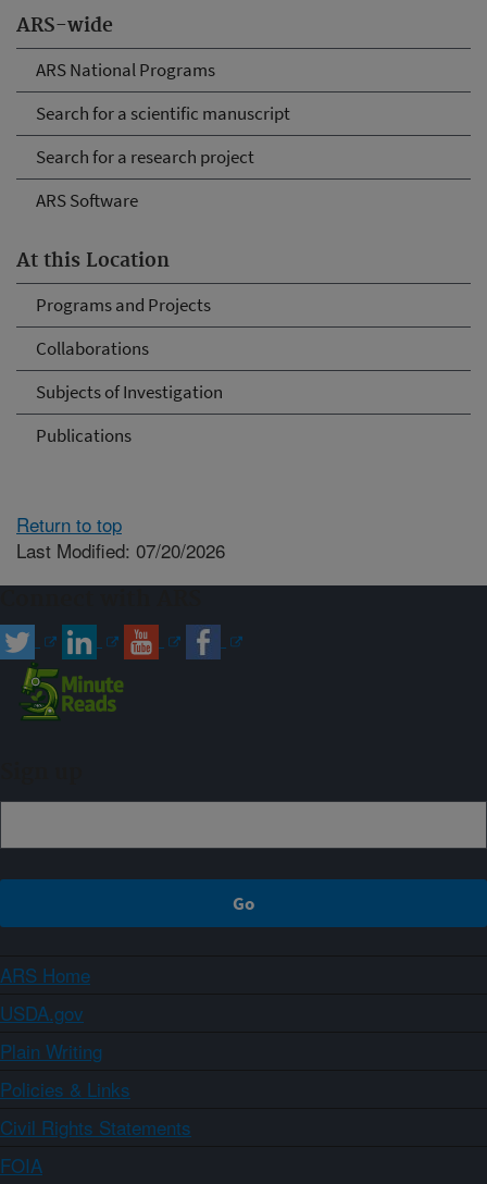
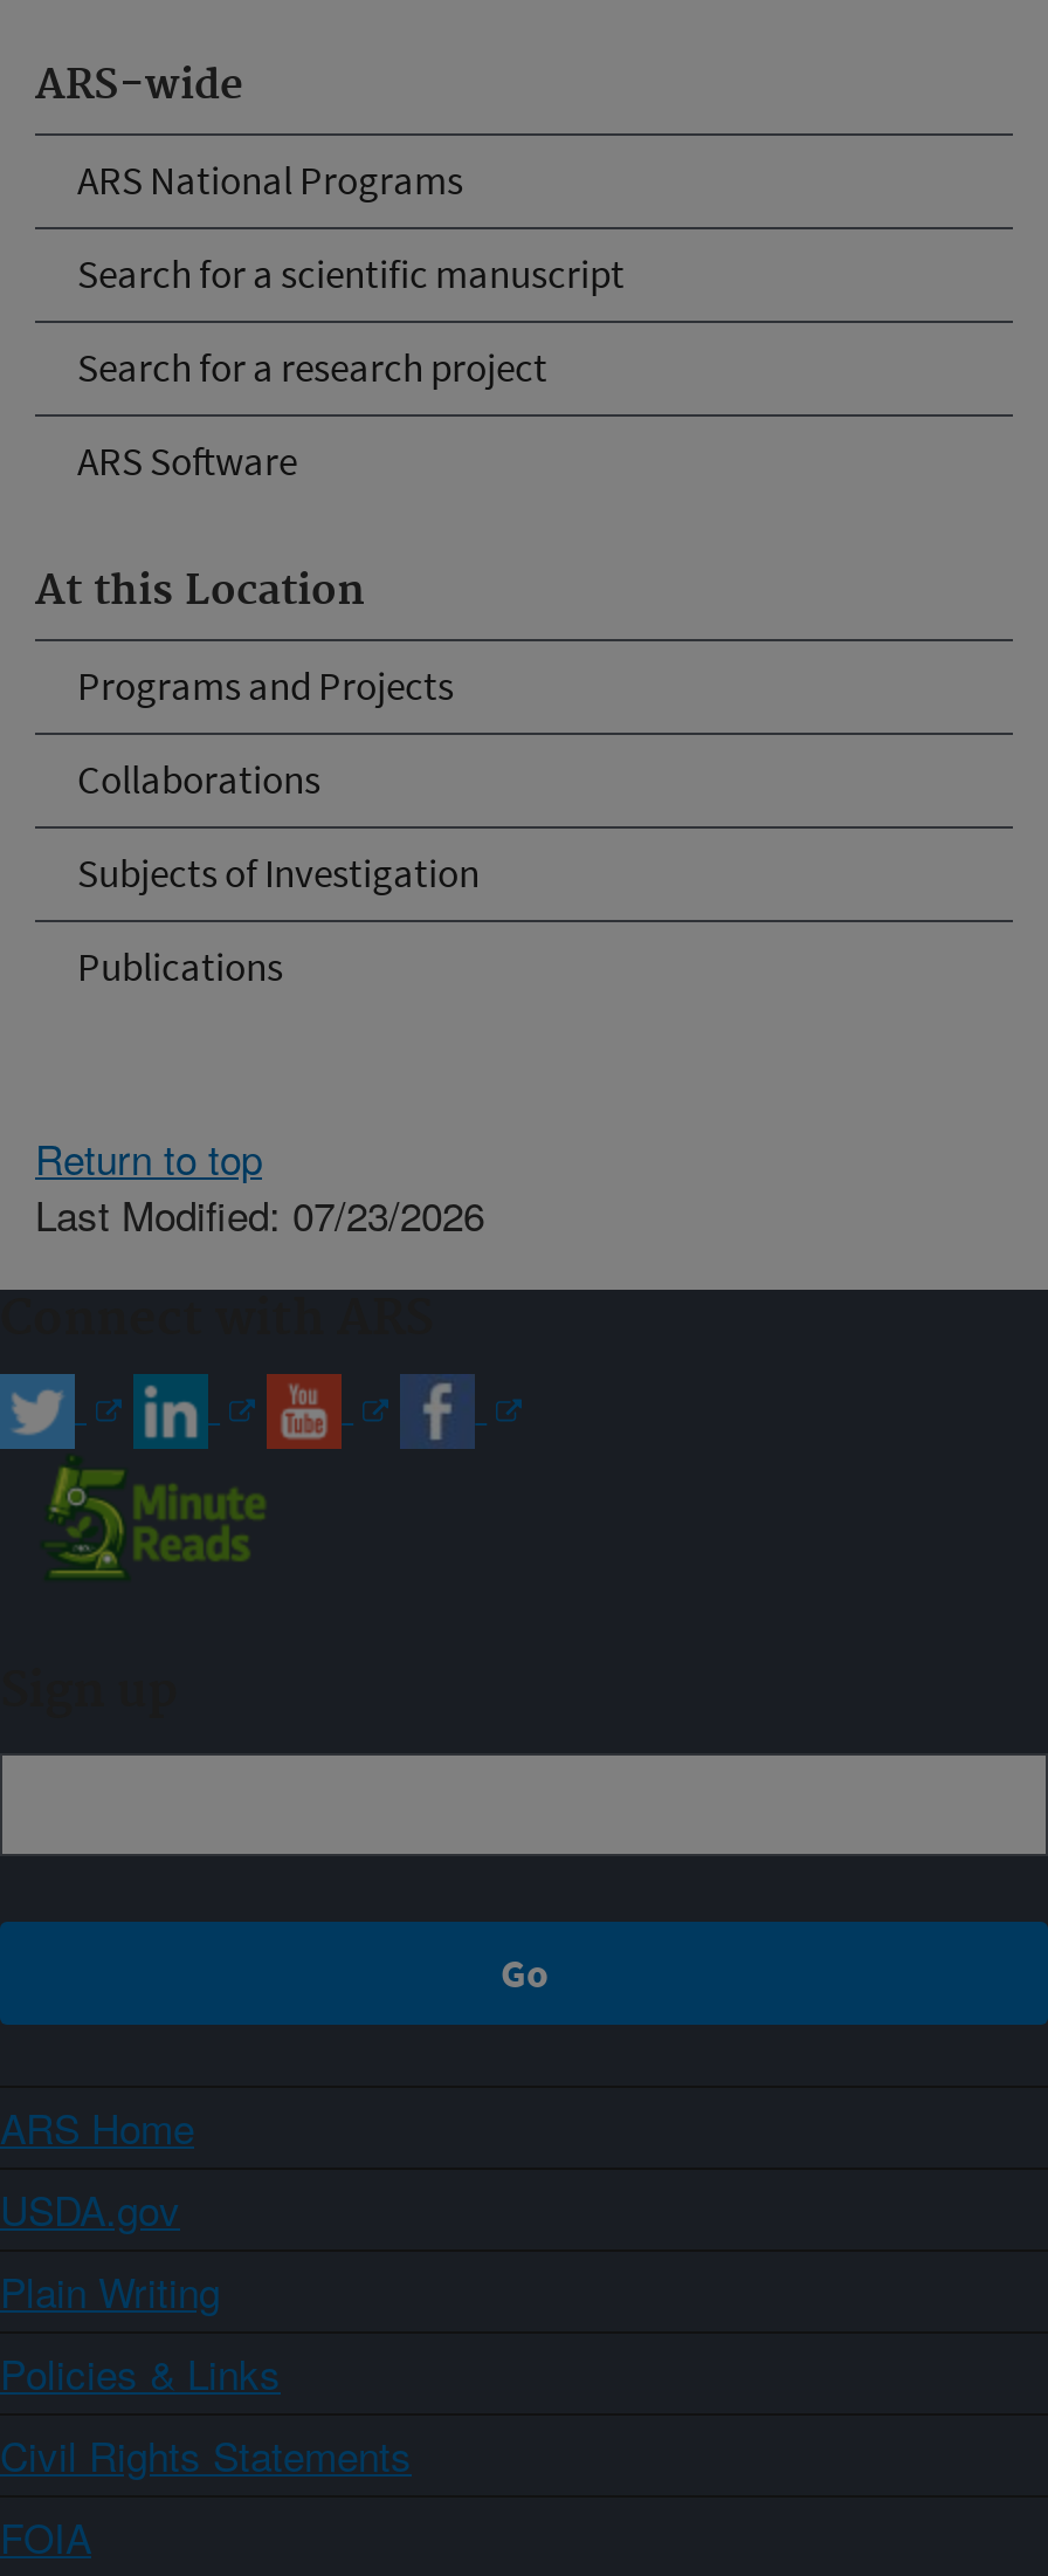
- Last Modified: 07/20/2026
+ Last Modified: 07/23/2026
